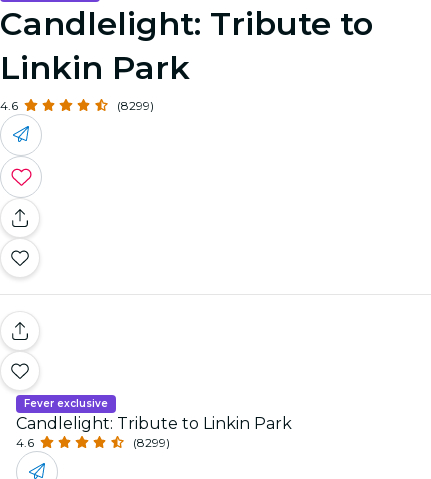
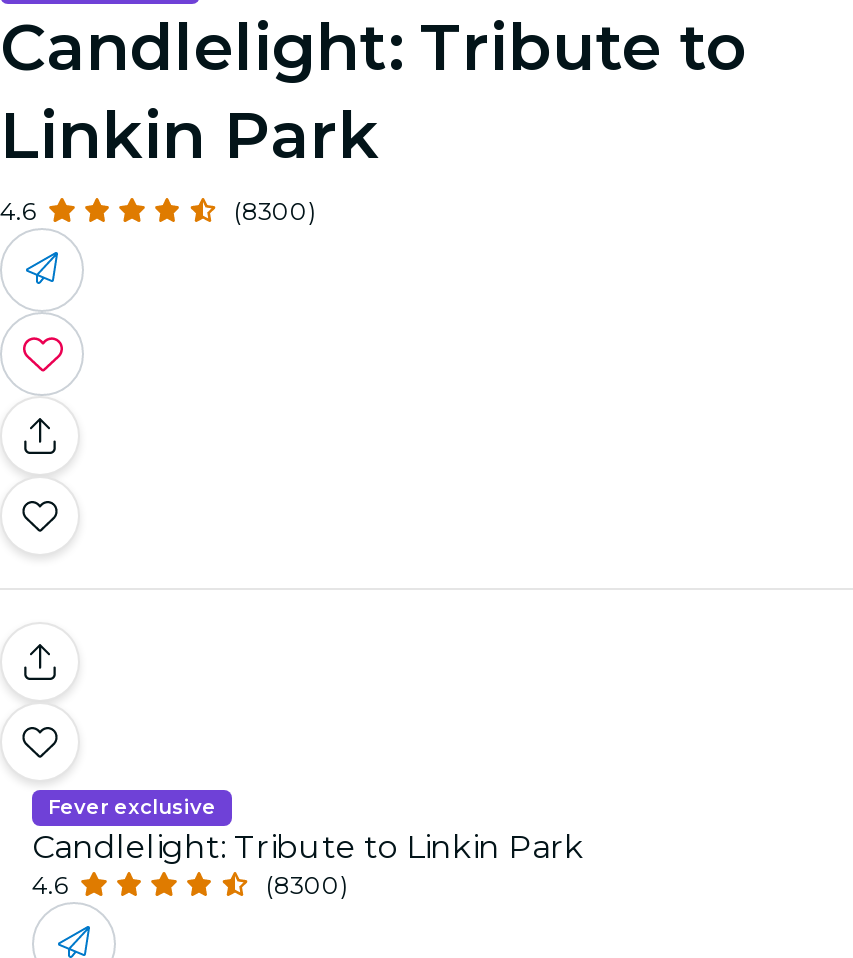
- (8299)
+ (8300)

- (8299)
+ (8300)
